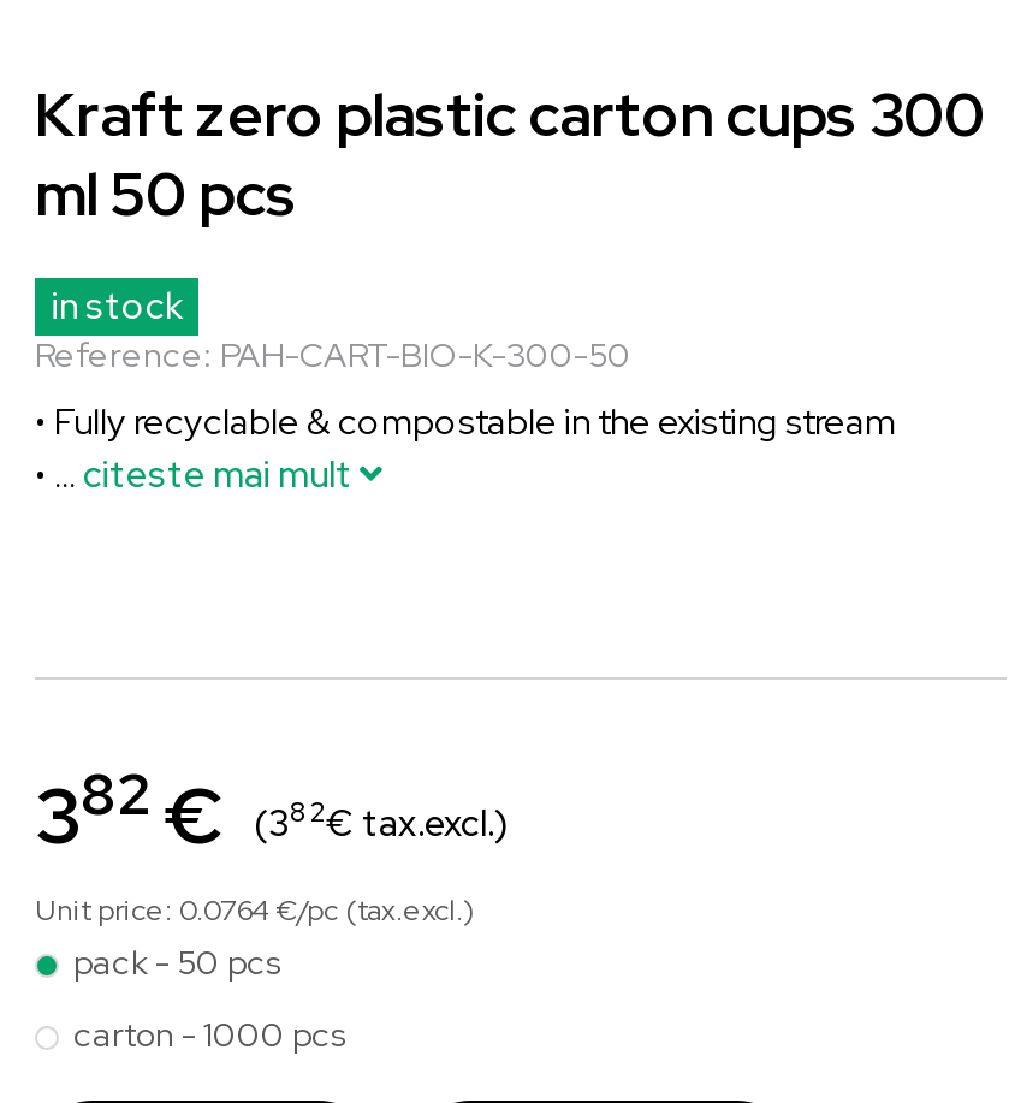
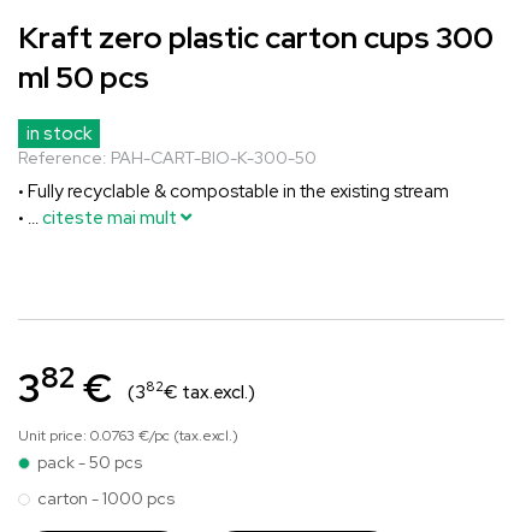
- Unit price: 0.0764 €/pc (tax.excl.)
+ Unit price: 0.0763 €/pc (tax.excl.)
